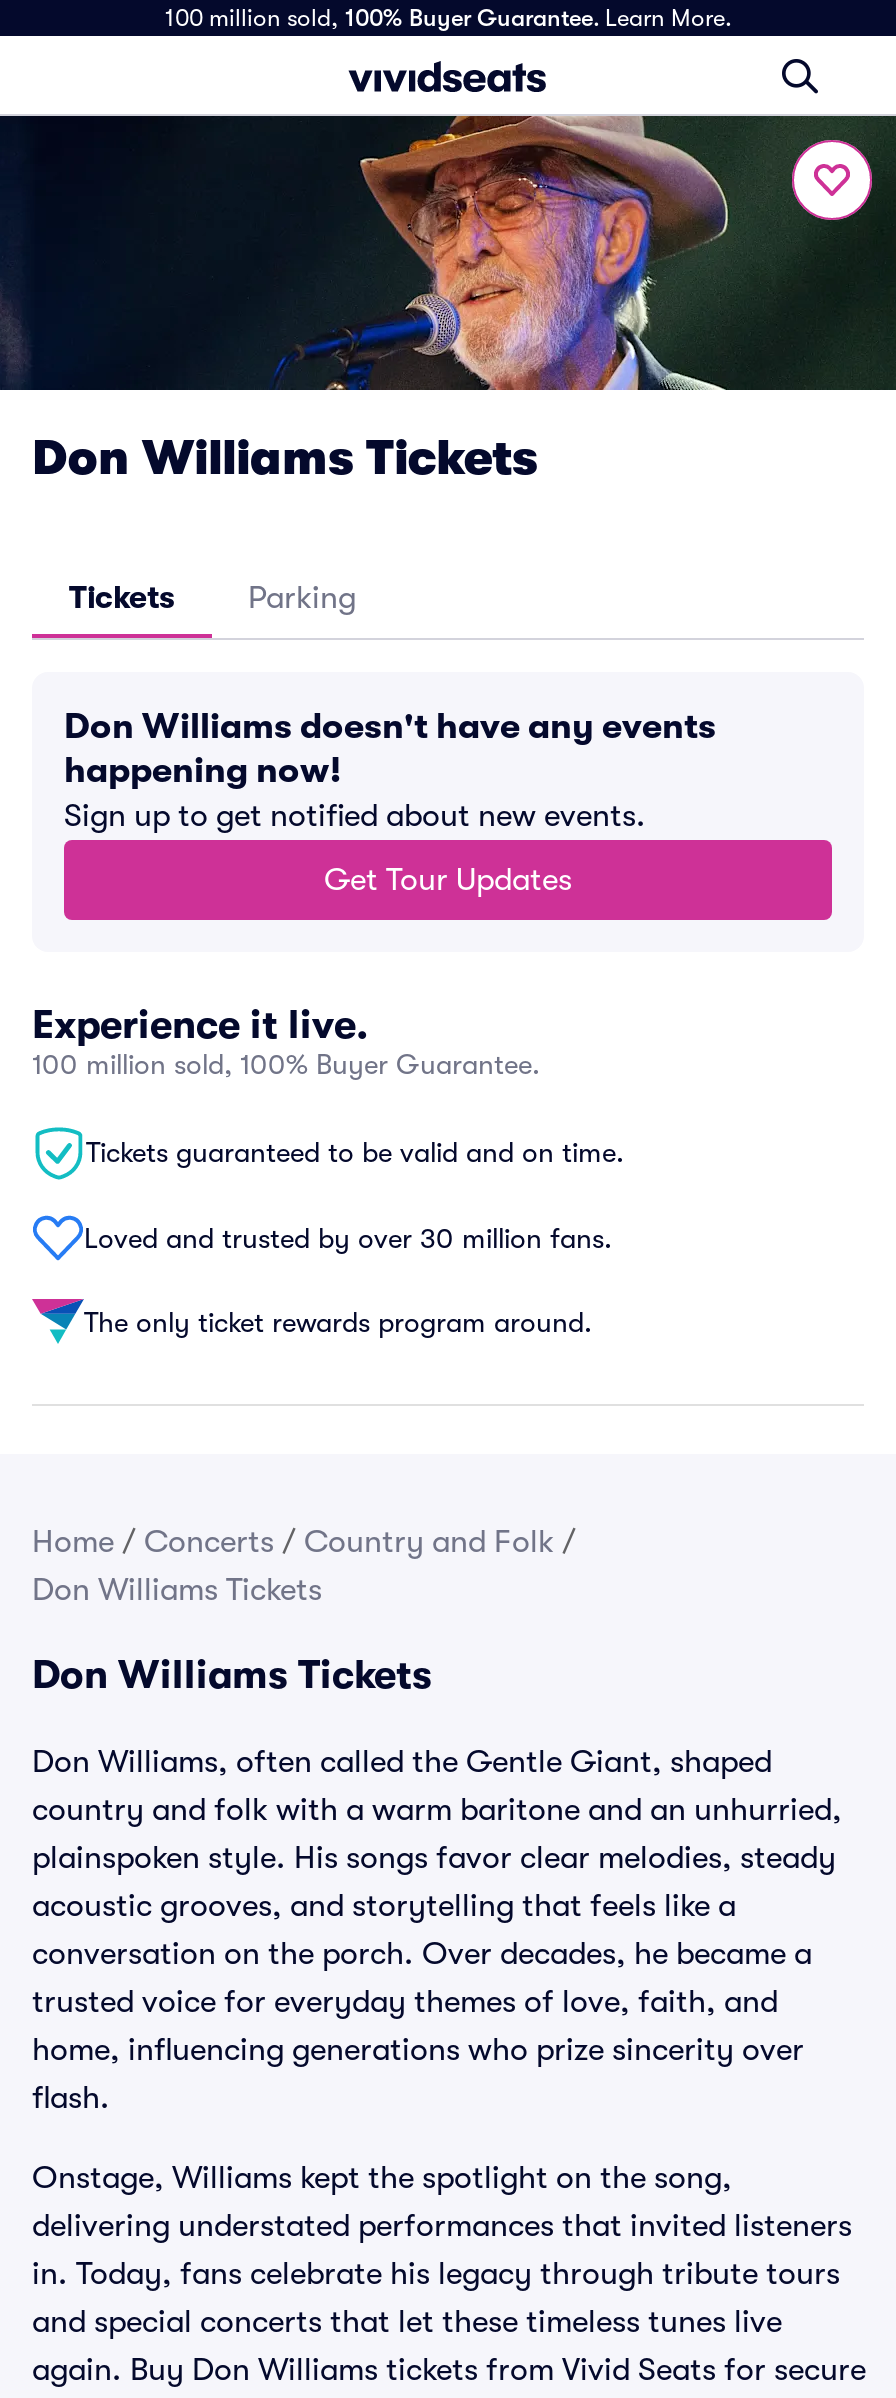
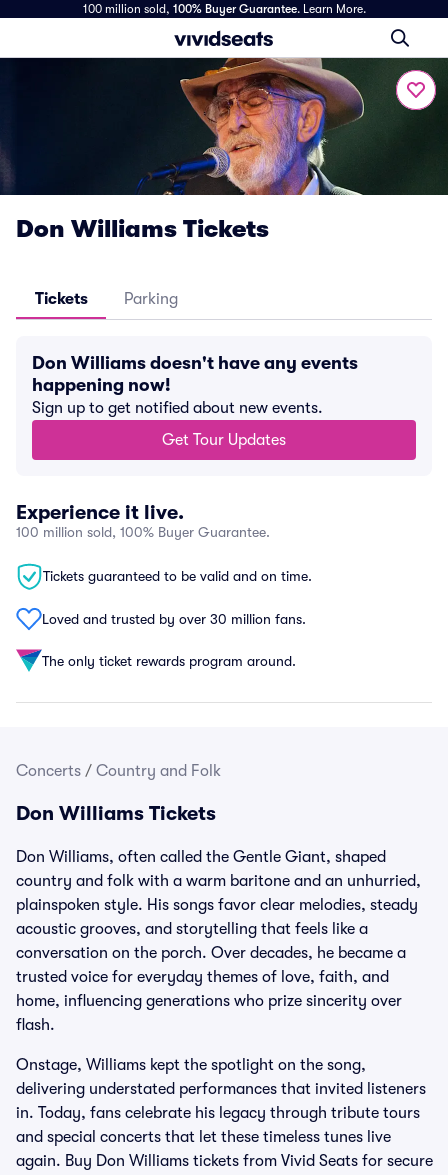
- Home / Concerts / Country and Folk /
- Don Williams Tickets
+ Concerts / Country and Folk
